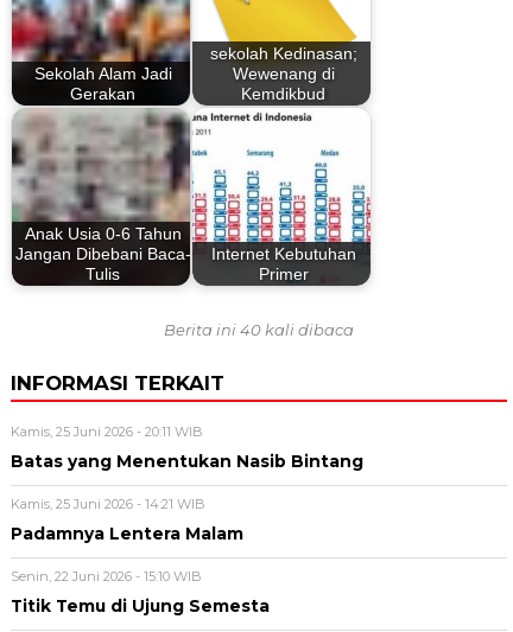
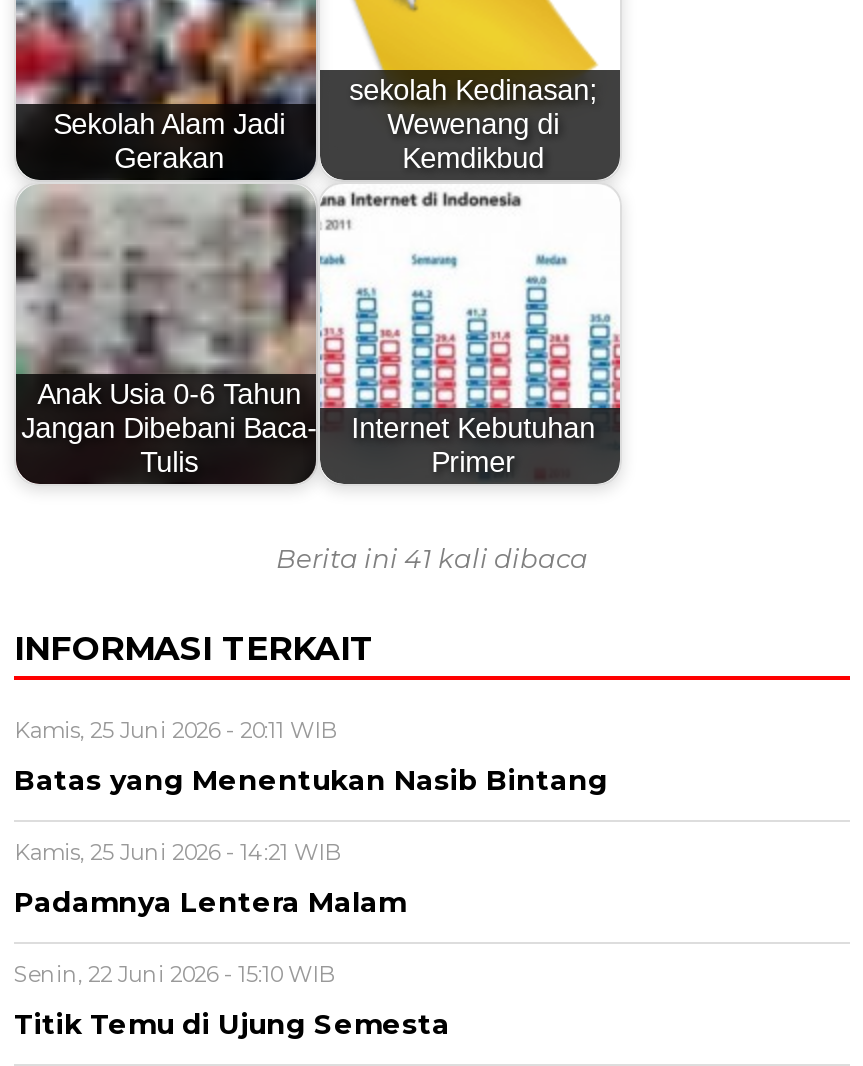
- Berita ini 40 kali dibaca
+ Berita ini 41 kali dibaca
